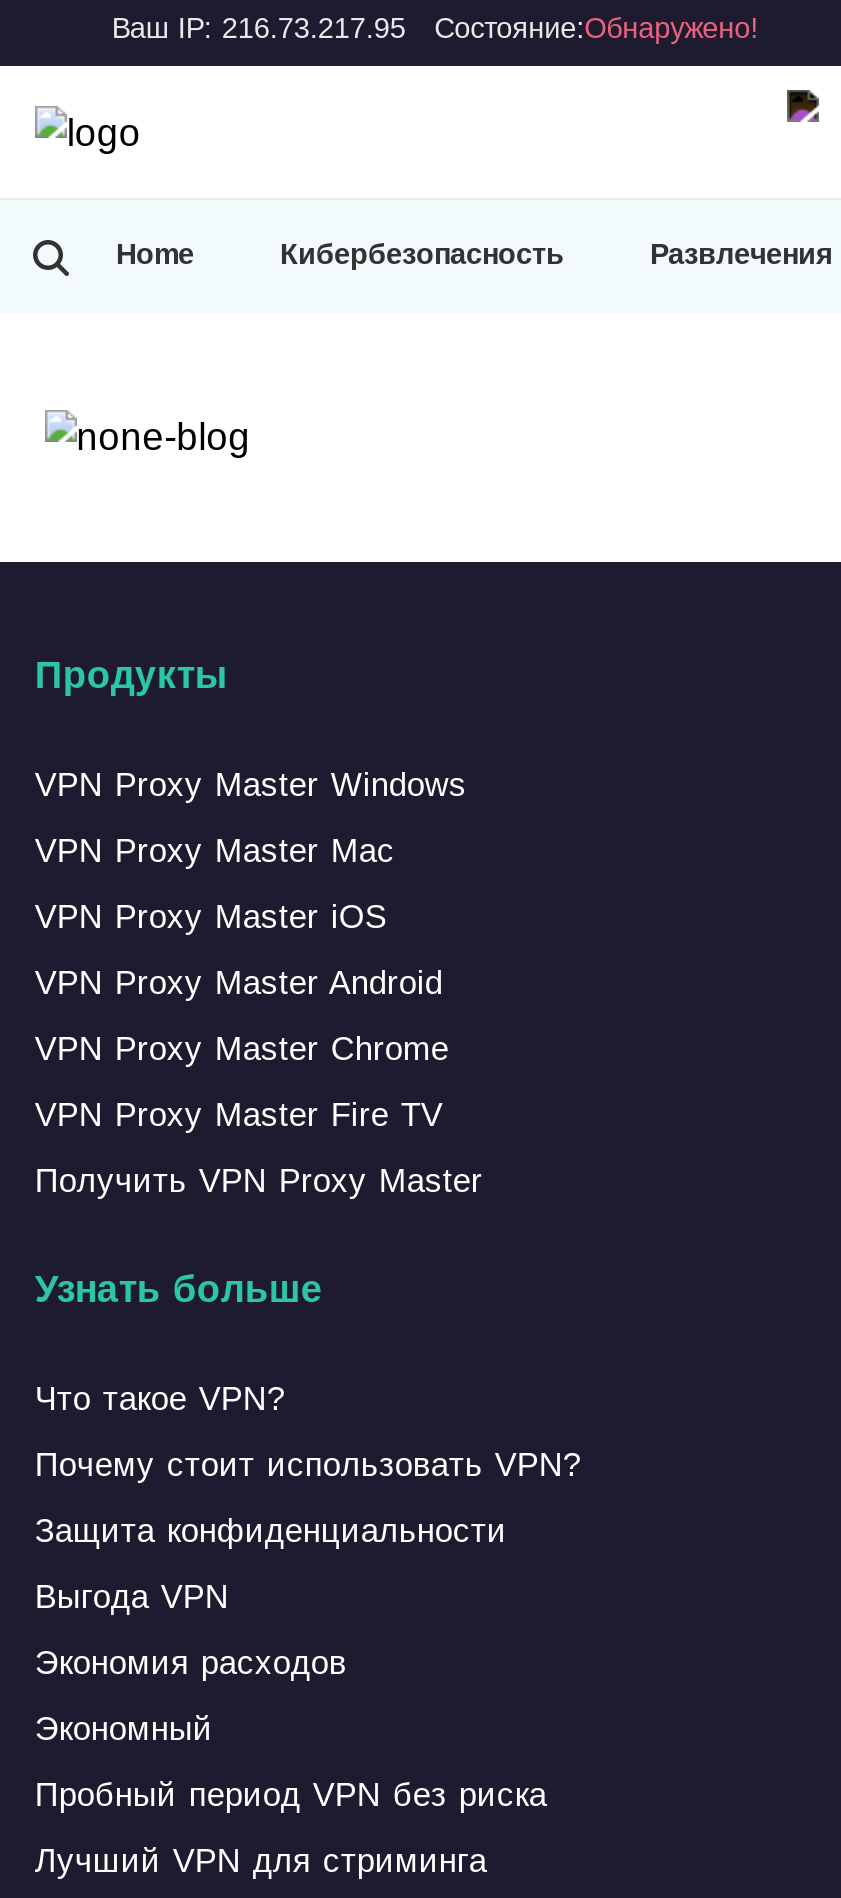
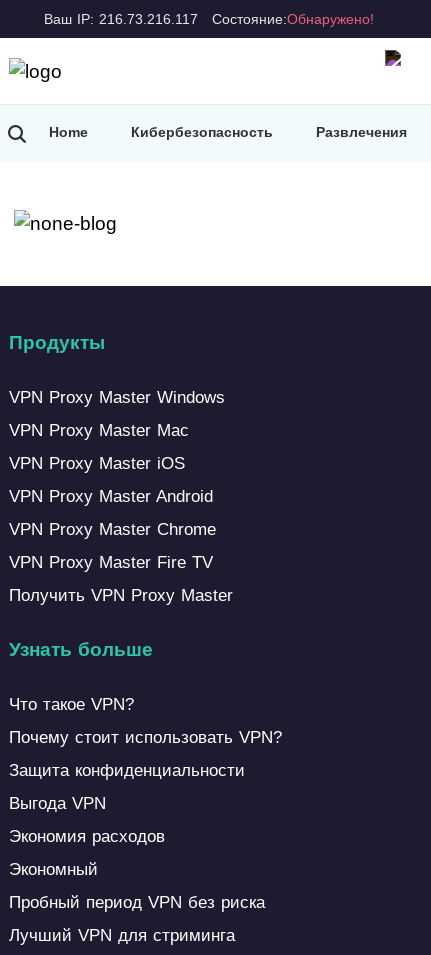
- Ваш IP: 216.73.217.95 Состояние:Обнаружено!
+ Ваш IP: 216.73.216.117 Состояние:Обнаружено!
